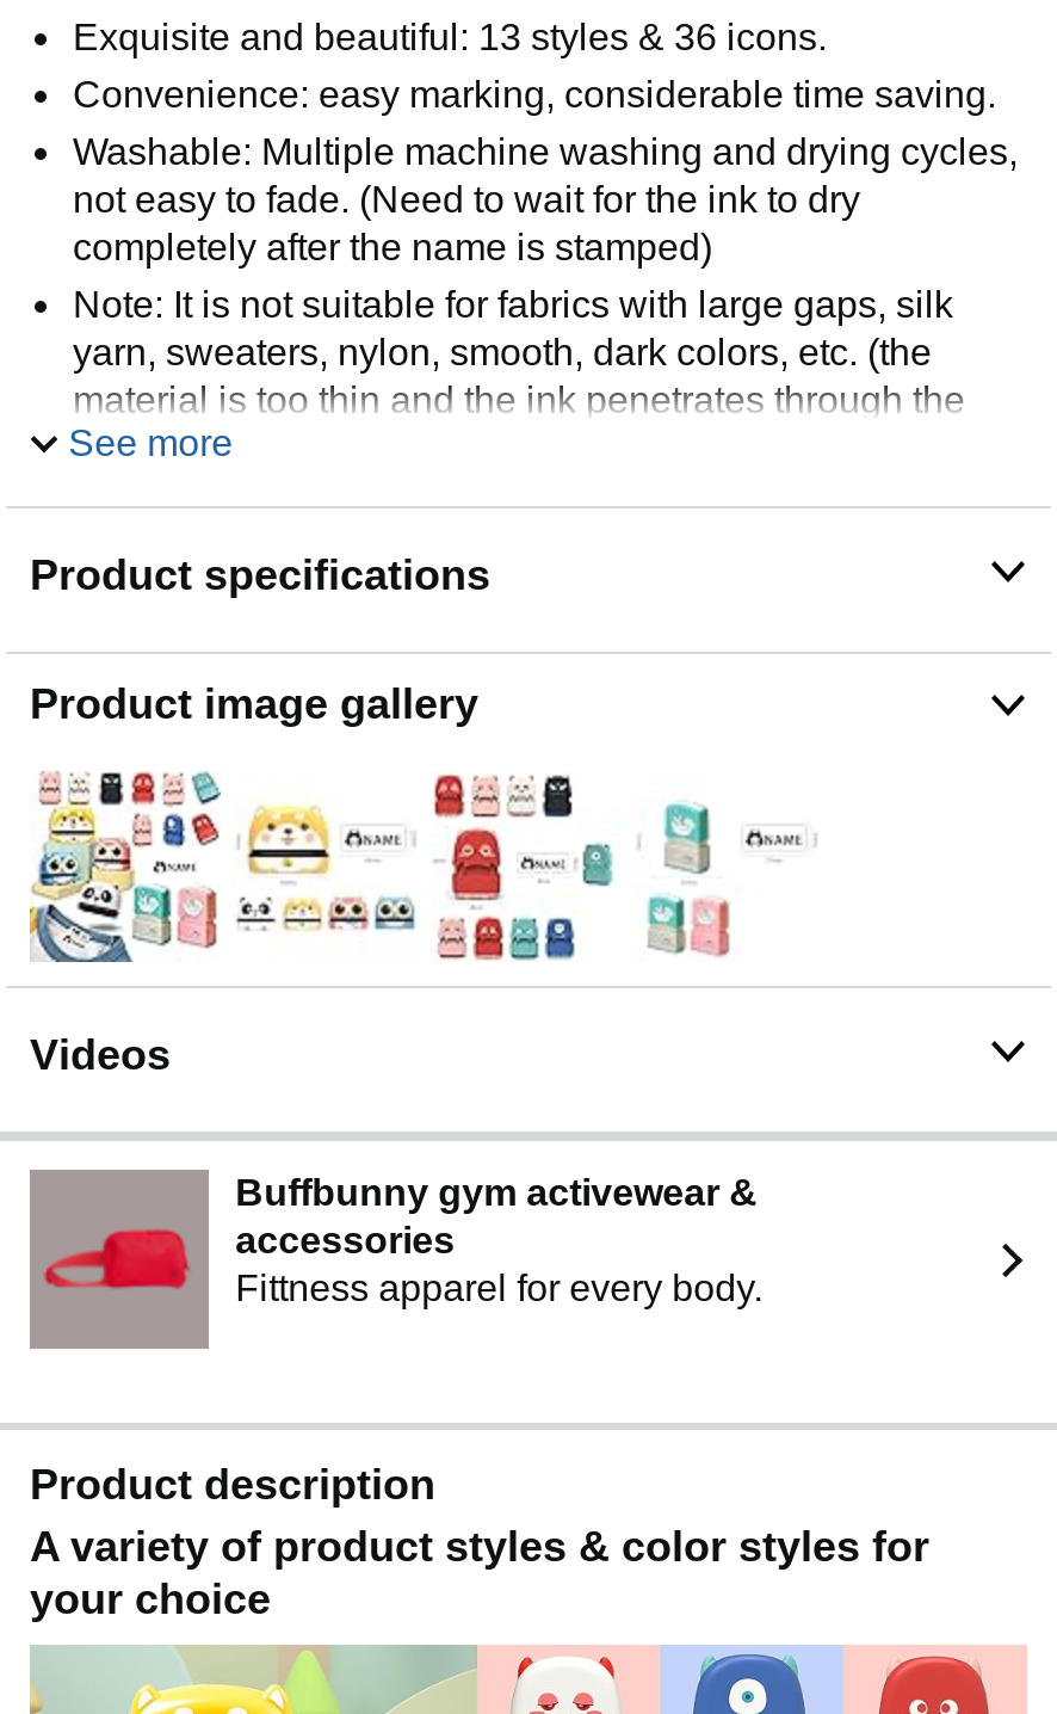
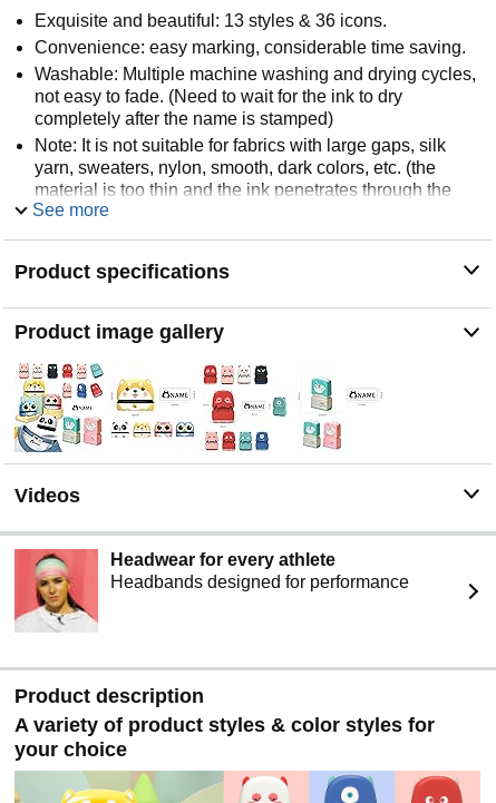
- [image]
- Buffbunny gym activewear &
- accessories
- Fittness apparel for every body.
+ [image]
+ Headwear for every athlete
+ Headbands designed for performance
